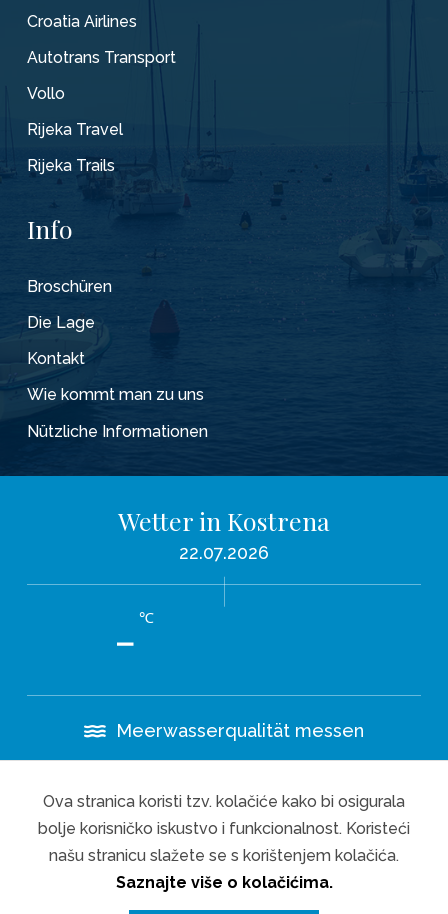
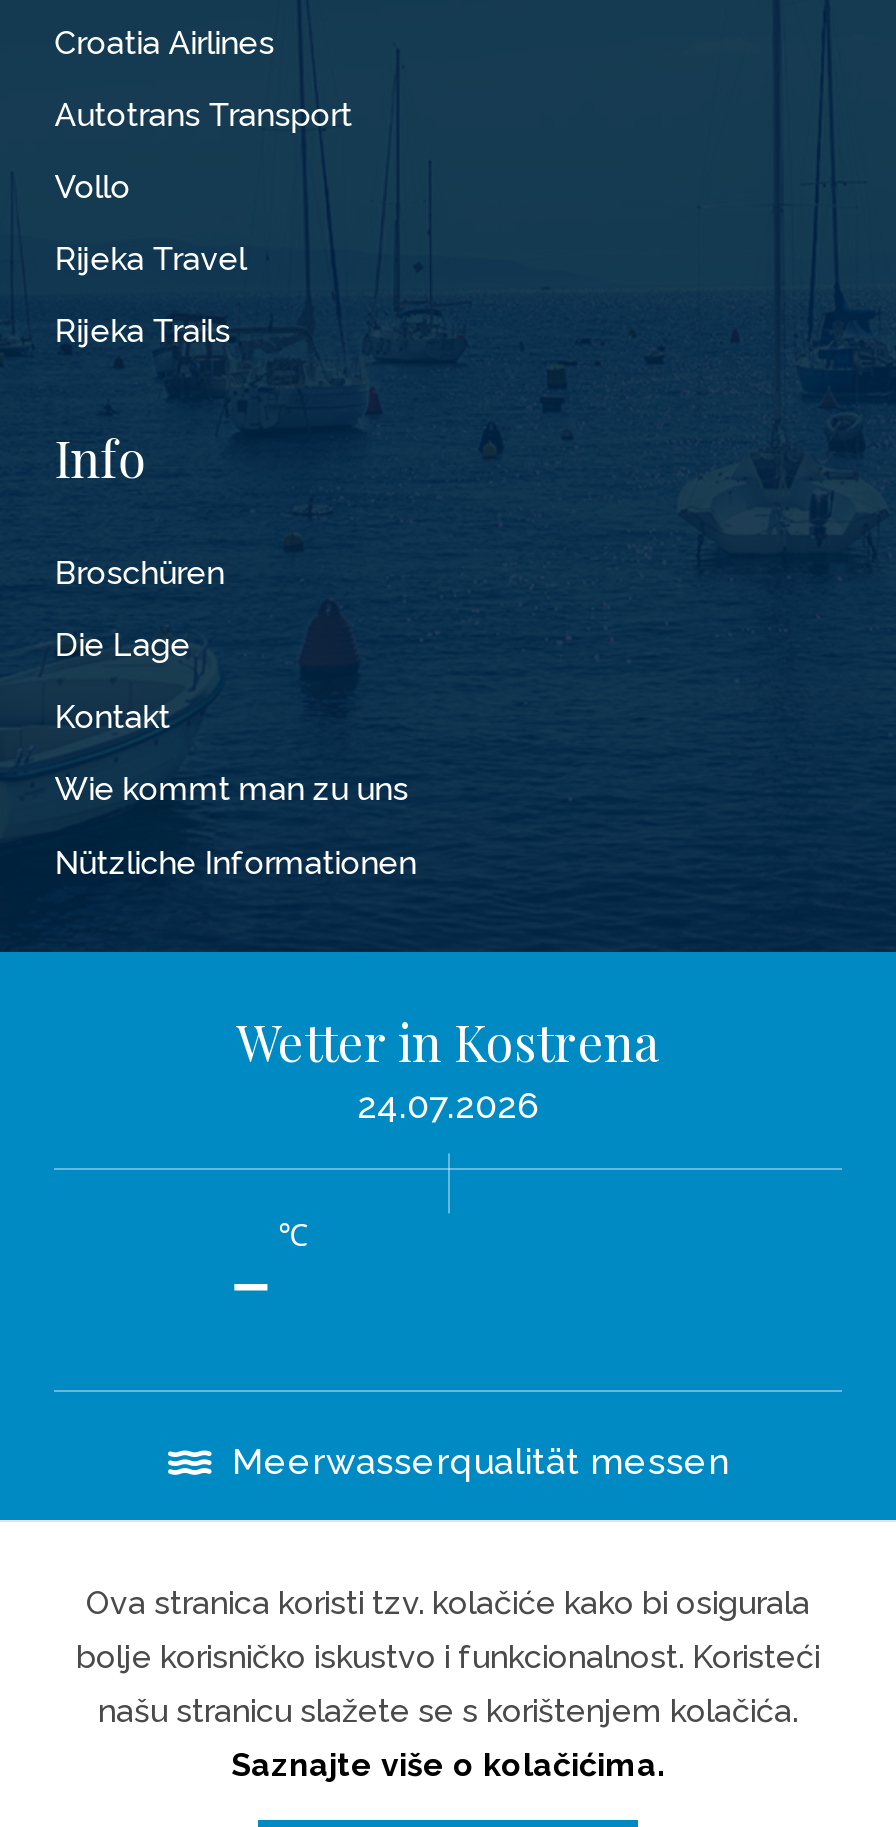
- 22.07.2026
+ 24.07.2026
